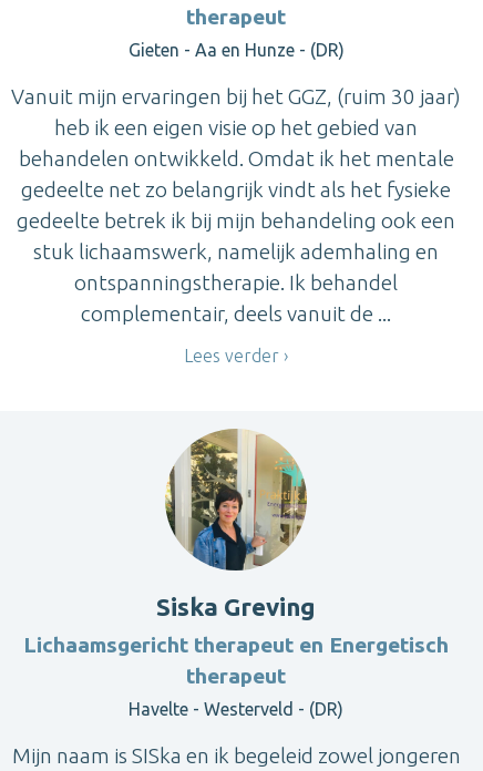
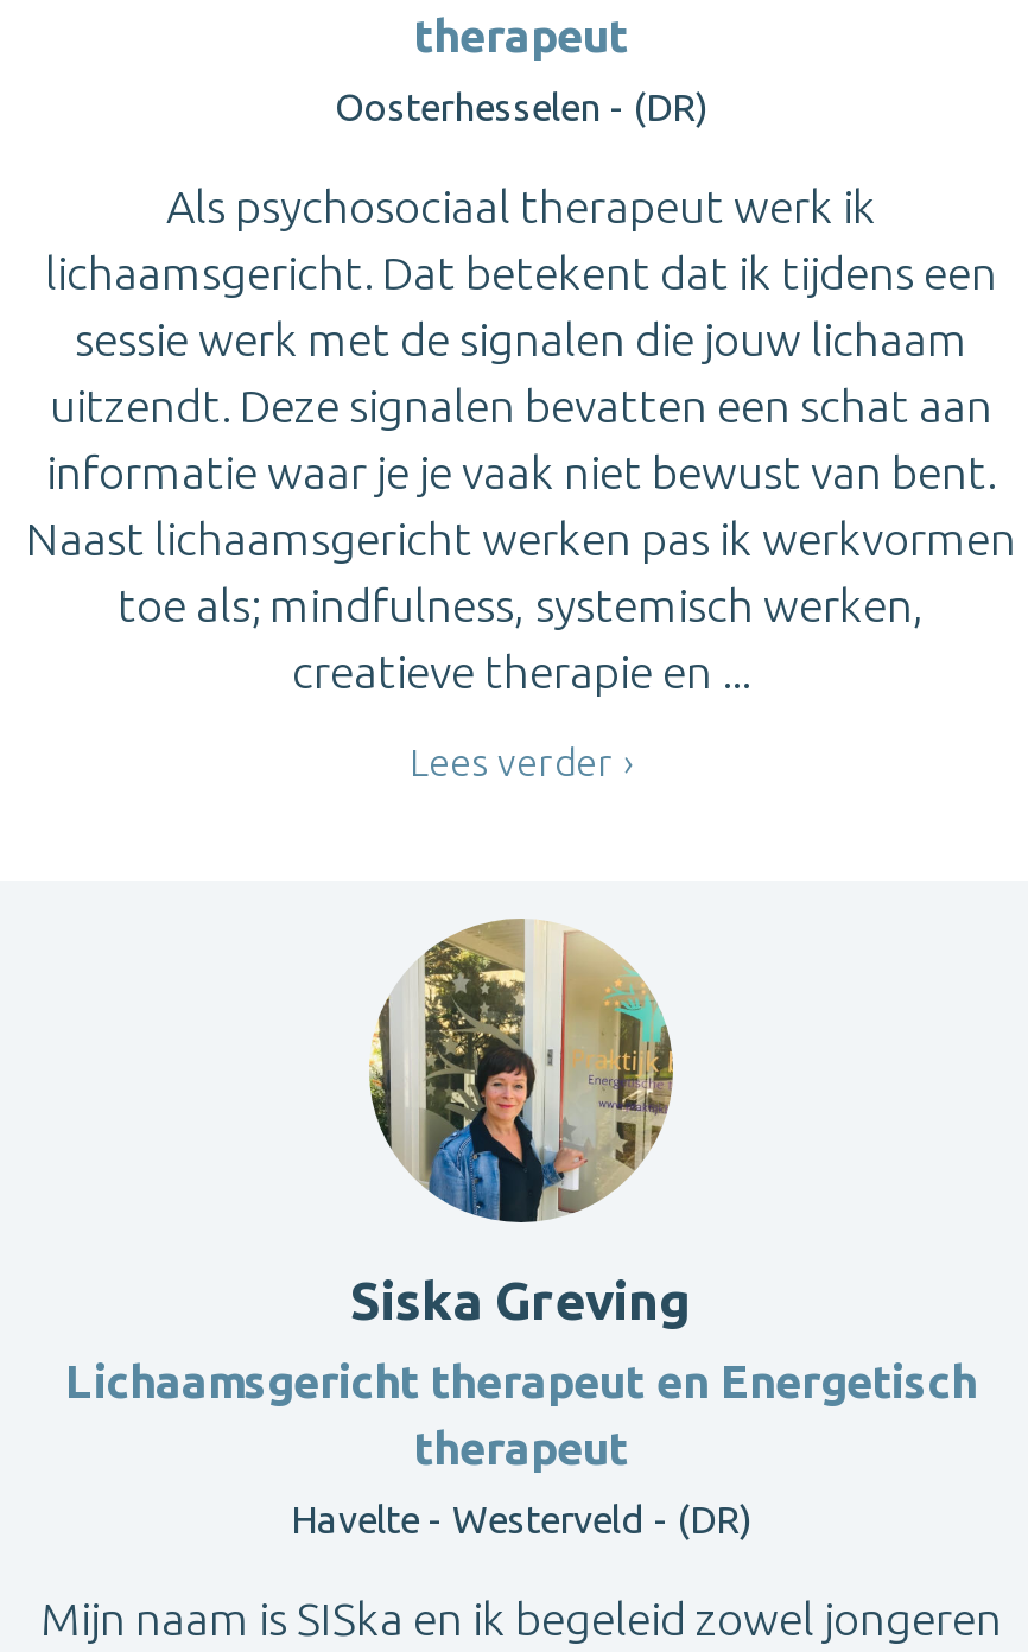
- Gieten - Aa en Hunze - (DR)
+ Oosterhesselen - (DR)

- Vanuit mijn ervaringen bij het GGZ, (ruim 30 jaar)
- heb ik een eigen visie op het gebied van
- behandelen ontwikkeld. Omdat ik het mentale
- gedeelte net zo belangrijk vindt als het fysieke
- gedeelte betrek ik bij mijn behandeling ook een
- stuk lichaamswerk, namelijk ademhaling en
- ontspanningstherapie. Ik behandel
- complementair, deels vanuit de ...
+ Als psychosociaal therapeut werk ik
+ lichaamsgericht. Dat betekent dat ik tijdens een
+ sessie werk met de signalen die jouw lichaam
+ uitzendt. Deze signalen bevatten een schat aan
+ informatie waar je je vaak niet bewust van bent.
+ Naast lichaamsgericht werken pas ik werkvormen
+ toe als; mindfulness, systemisch werken,
+ creatieve therapie en ...
